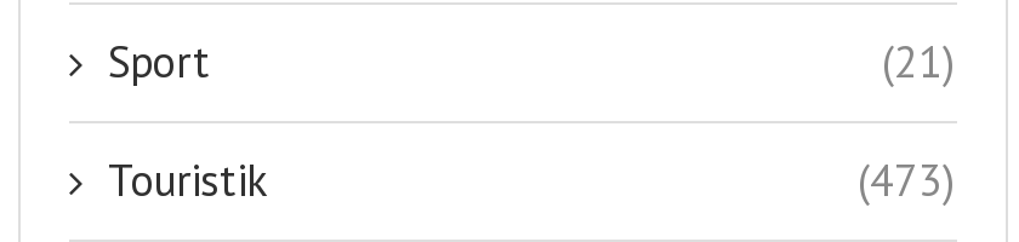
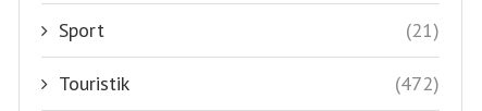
- (473)
+ (472)
